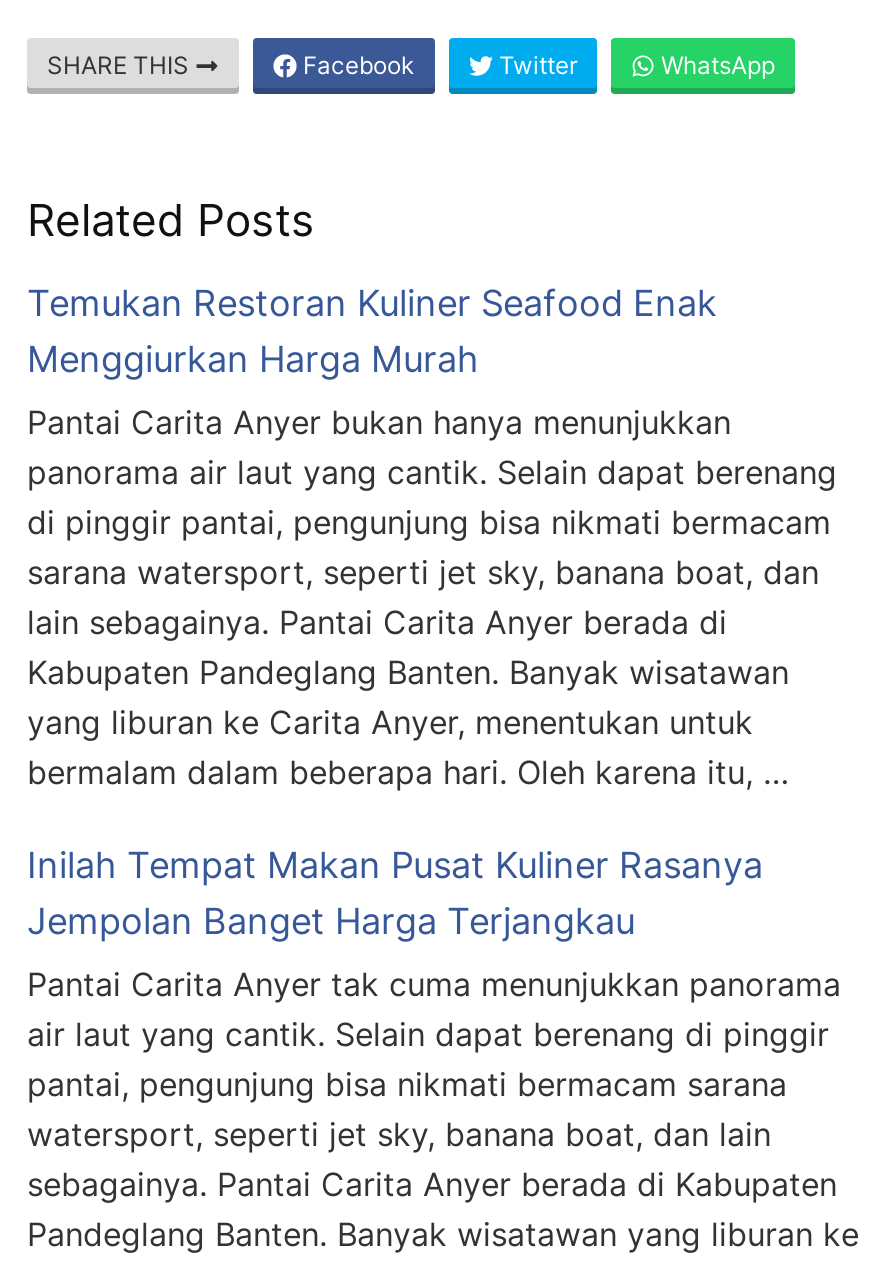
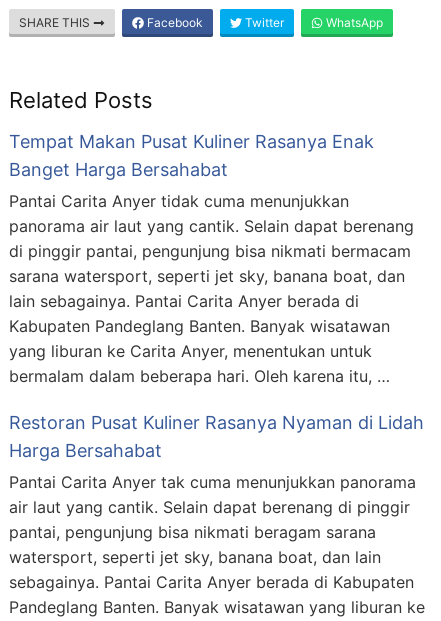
- Temukan Restoran Kuliner Seafood Enak
- Menggiurkan Harga Murah
+ Tempat Makan Pusat Kuliner Rasanya Enak
+ Banget Harga Bersahabat

- Pantai Carita Anyer bukan hanya menunjukkan
+ Pantai Carita Anyer tidak cuma menunjukkan

- Inilah Tempat Makan Pusat Kuliner Rasanya
- Jempolan Banget Harga Terjangkau
+ Restoran Pusat Kuliner Rasanya Nyaman di Lidah
+ Harga Bersahabat

- pantai, pengunjung bisa nikmati bermacam sarana
+ pantai, pengunjung bisa nikmati beragam sarana
